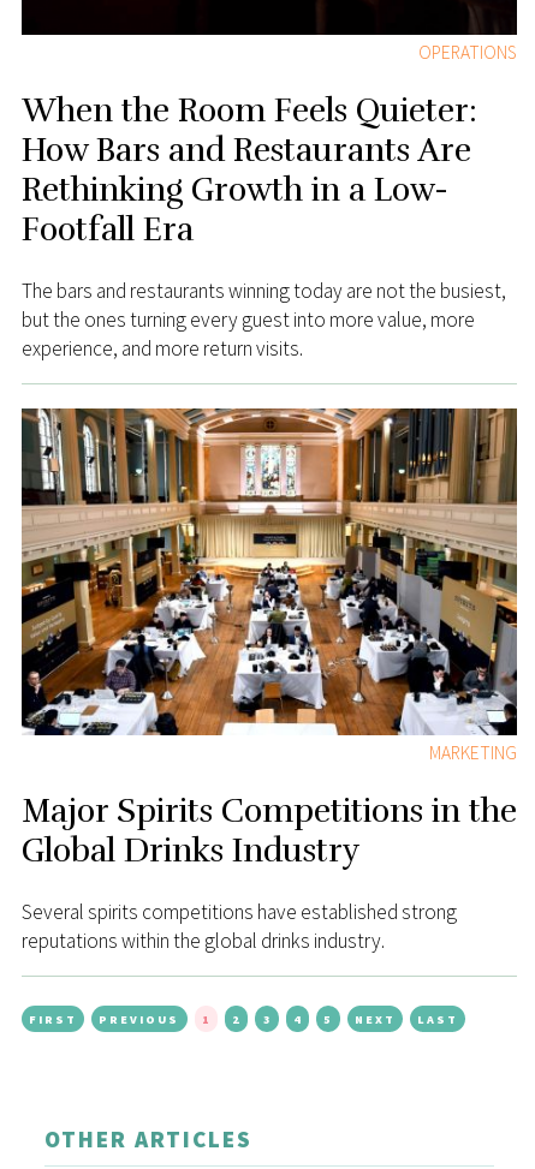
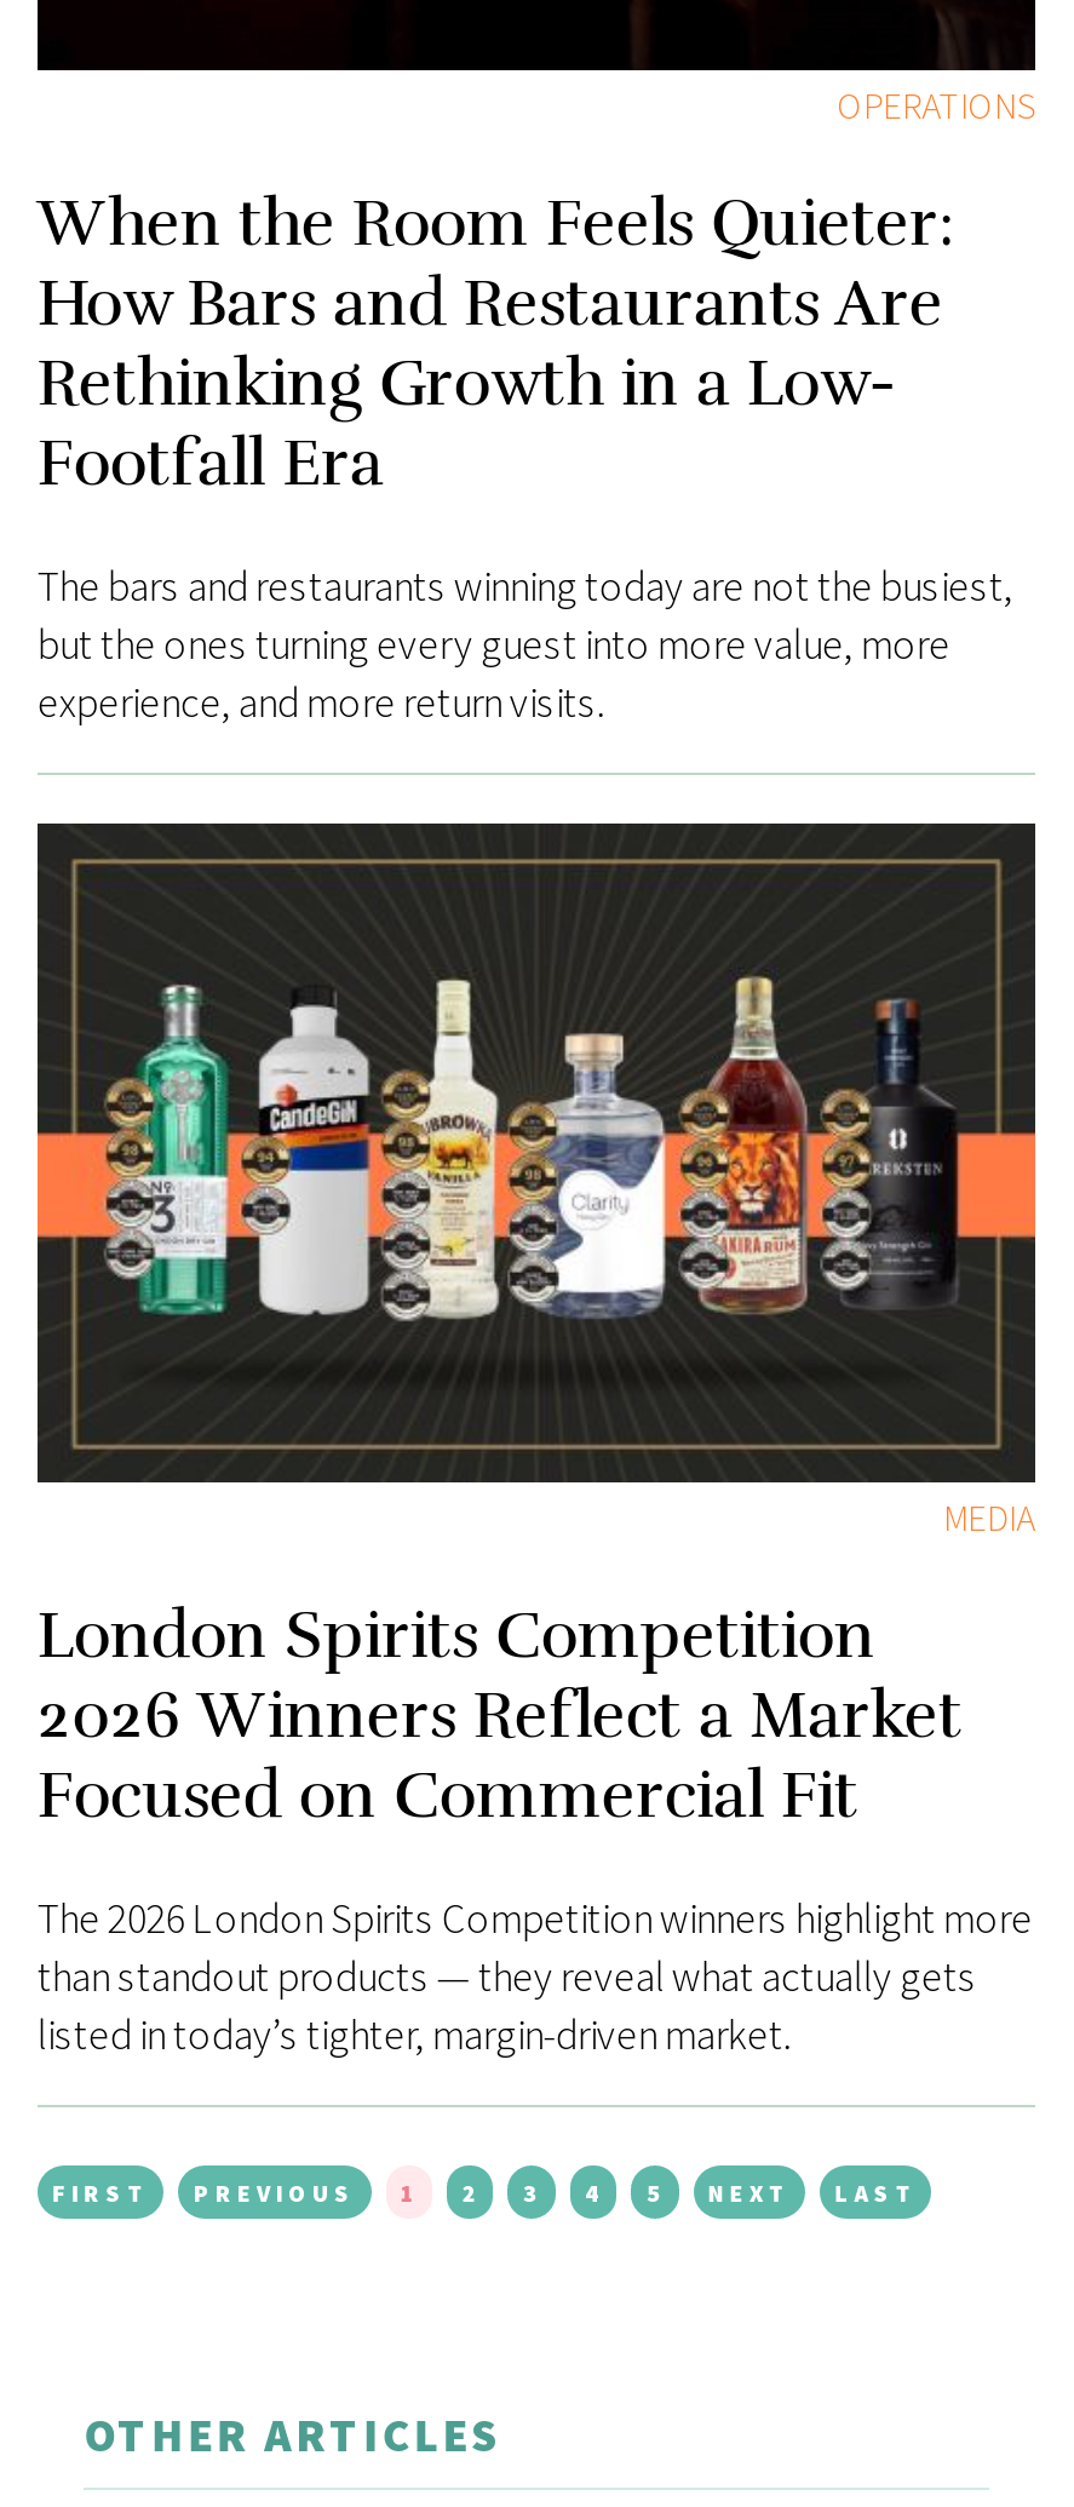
- [image]
- MARKETING
+ [image]
+ MEDIA

- Major Spirits Competitions in the
- Global Drinks Industry
+ London Spirits Competition
+ 2026 Winners Reflect a Market
+ Focused on Commercial Fit

- Several spirits competitions have established strong
- reputations within the global drinks industry.
+ The 2026 London Spirits Competition winners highlight more
+ than standout products — they reveal what actually gets
+ listed in today’s tighter, margin-driven market.
